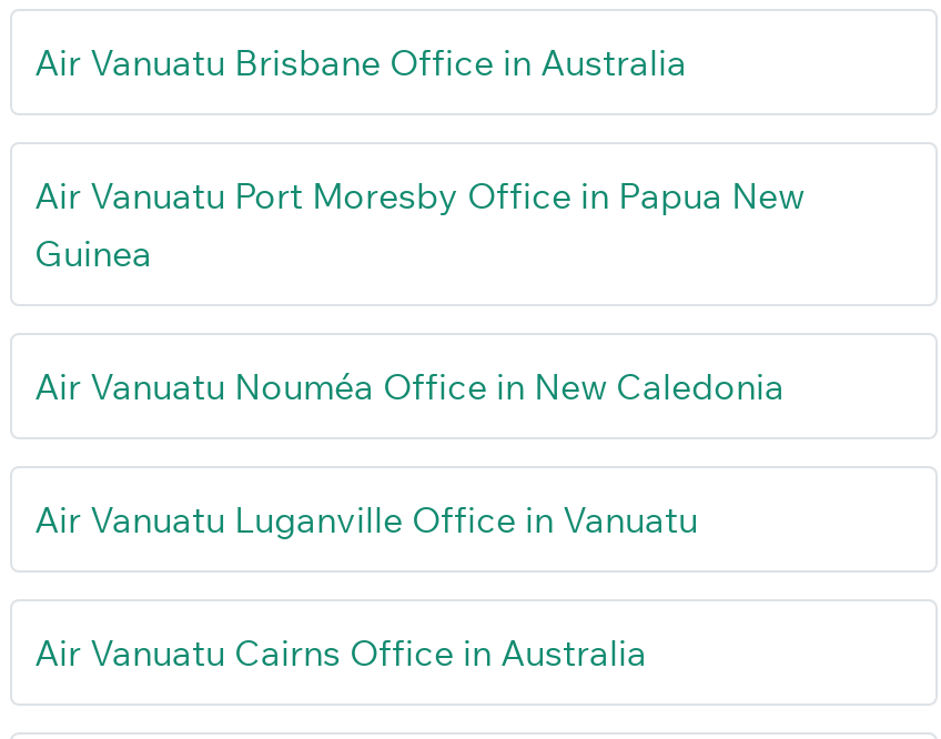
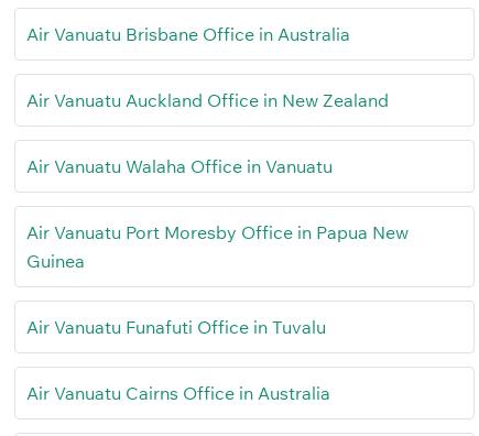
+ Air Vanuatu Auckland Office in New Zealand
+ Air Vanuatu Walaha Office in Vanuatu

moved down: Air Vanuatu Port Moresby Office in Papua New | Guinea

- Air Vanuatu Nouméa Office in New Caledonia
- Air Vanuatu Luganville Office in Vanuatu
+ Air Vanuatu Funafuti Office in Tuvalu
